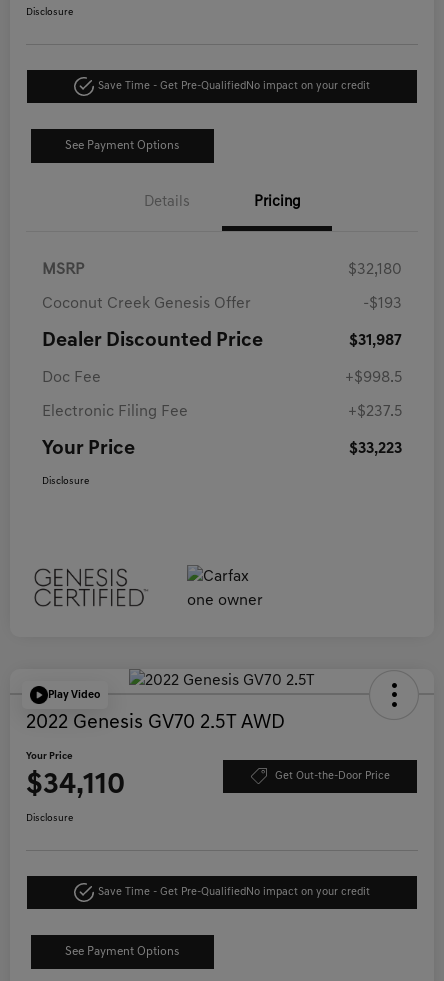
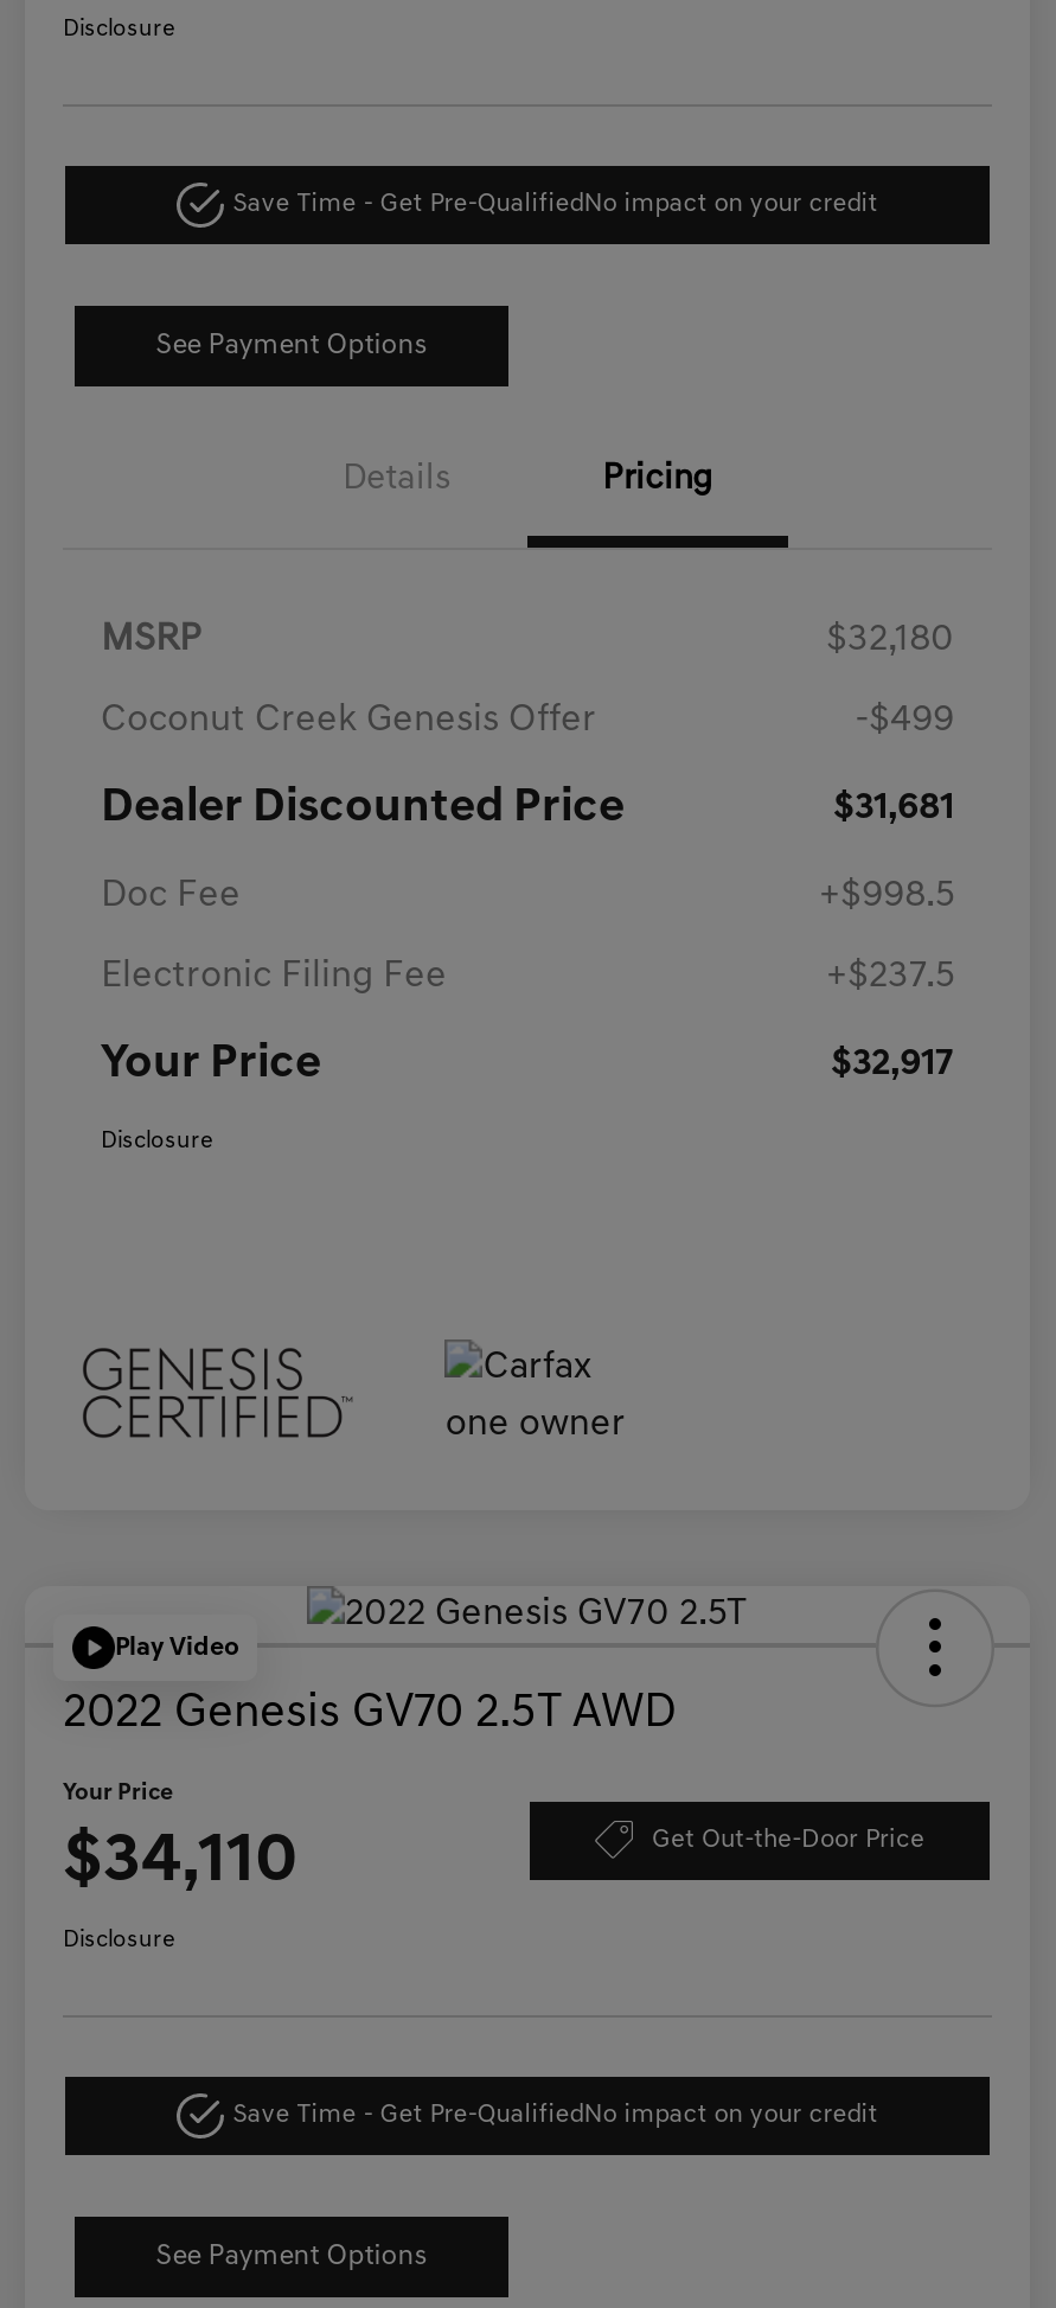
- -$193
+ -$499

- $31,987
+ $31,681

- $33,223
+ $32,917
